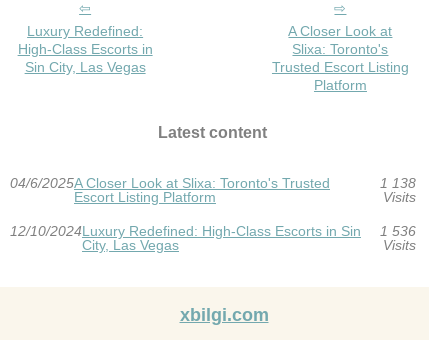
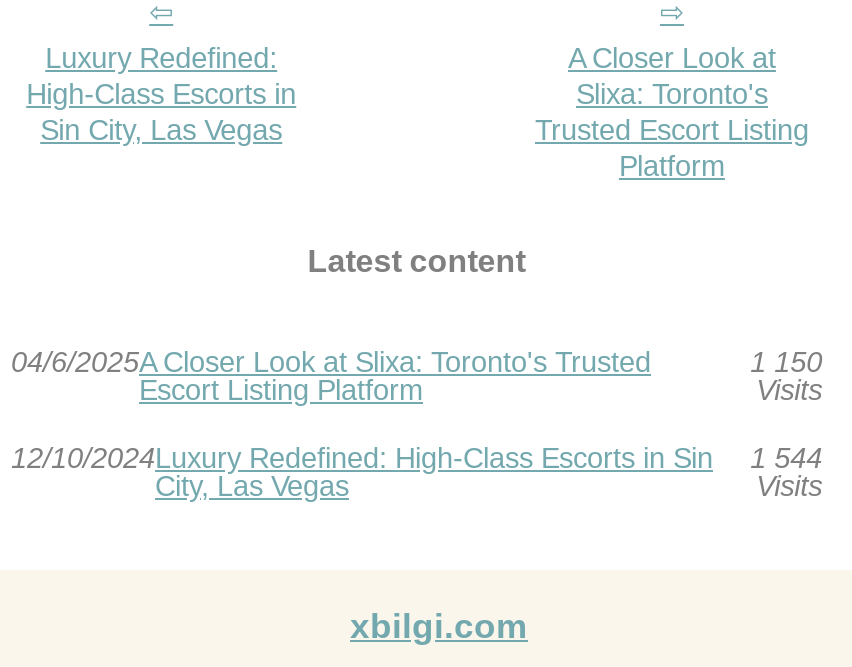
- 1 138
+ 1 150

- 12/10/2024Luxury Redefined: High-Class Escorts in Sin 1 536
+ 12/10/2024Luxury Redefined: High-Class Escorts in Sin 1 544
